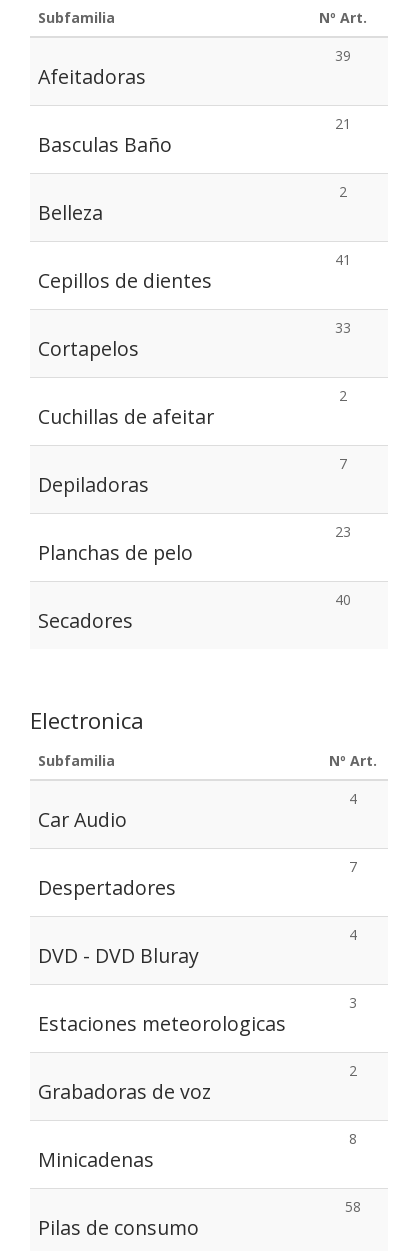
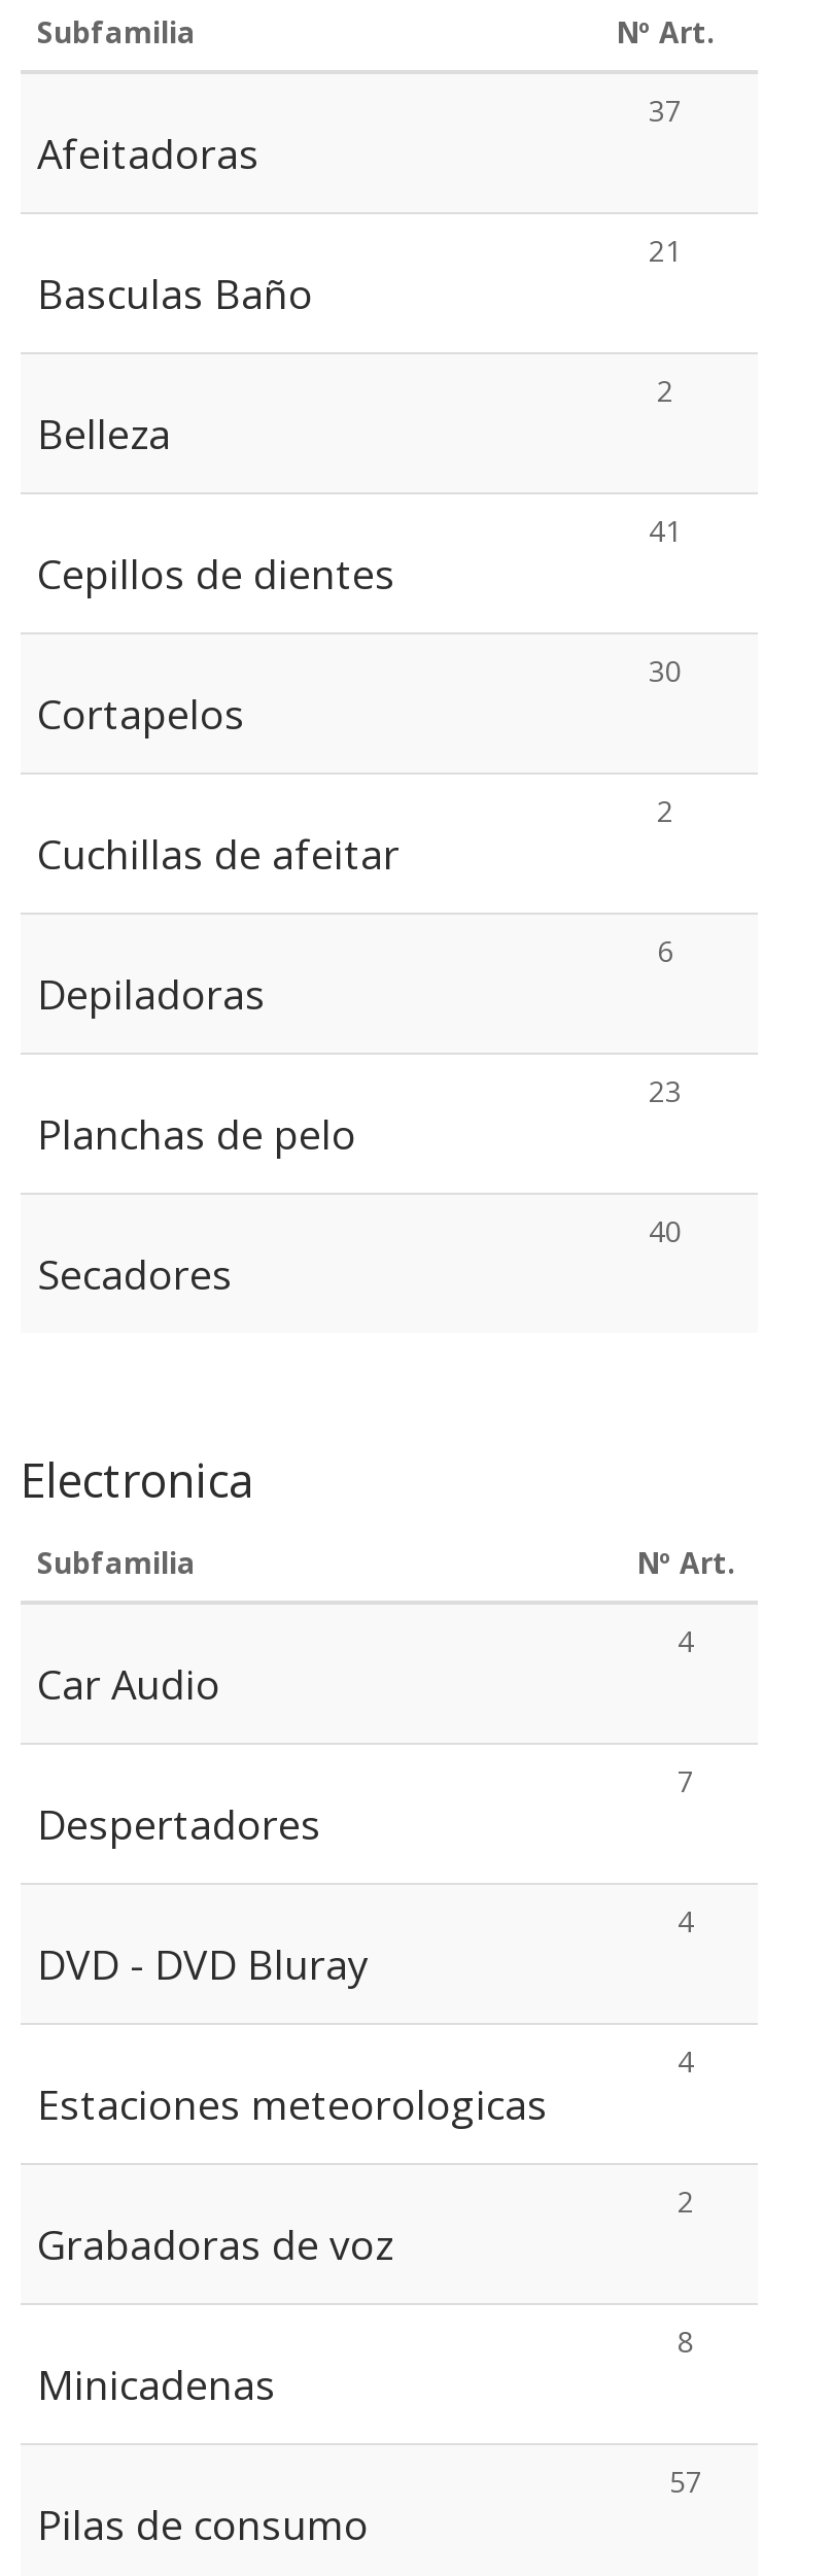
- 39
+ 37

- 33
+ 30

- 7
+ 6

- 3
+ 4

- 58
+ 57
